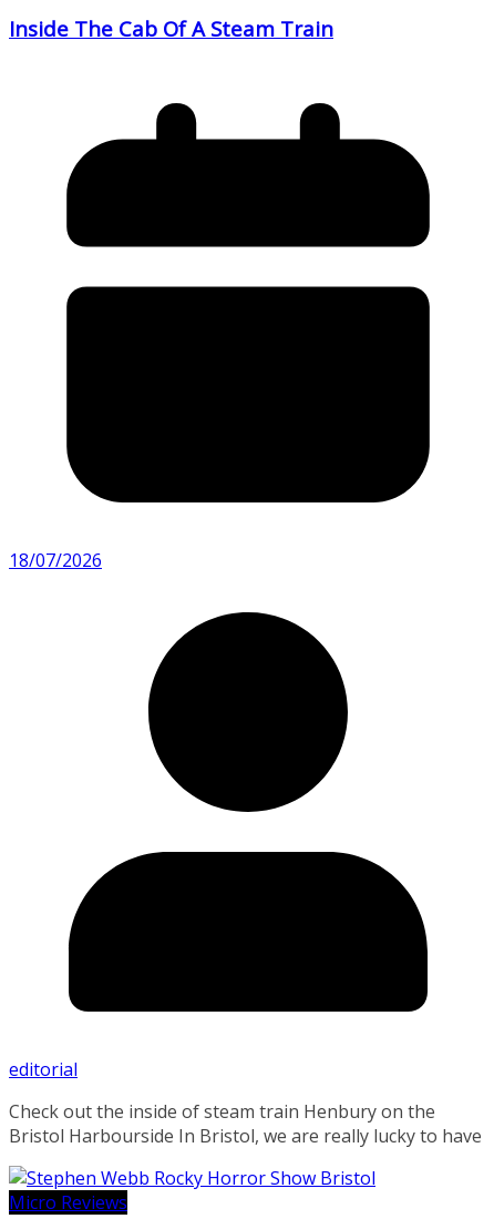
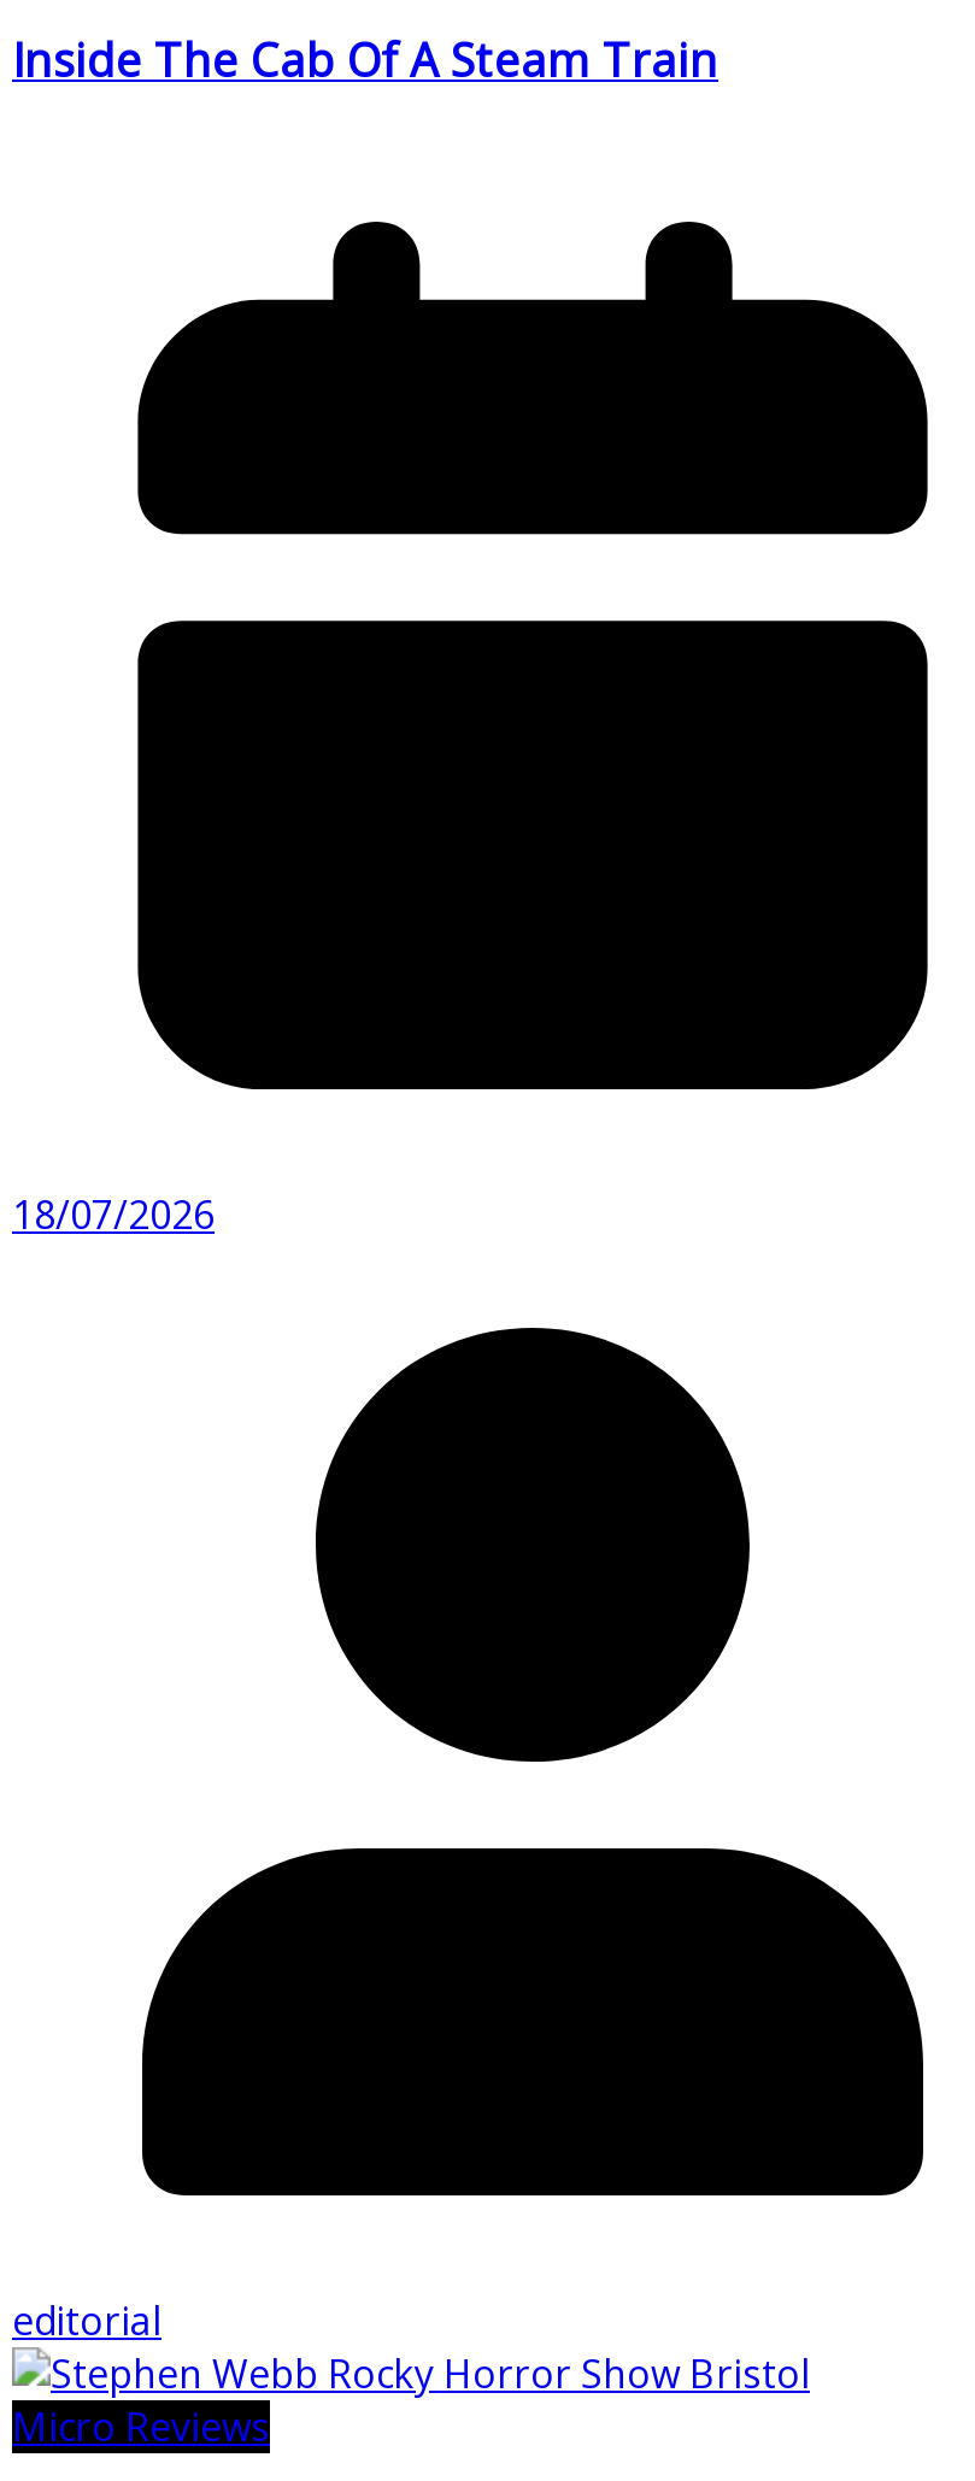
- Check out the inside of steam train Henbury on the
- Bristol Harbourside In Bristol, we are really lucky to have
